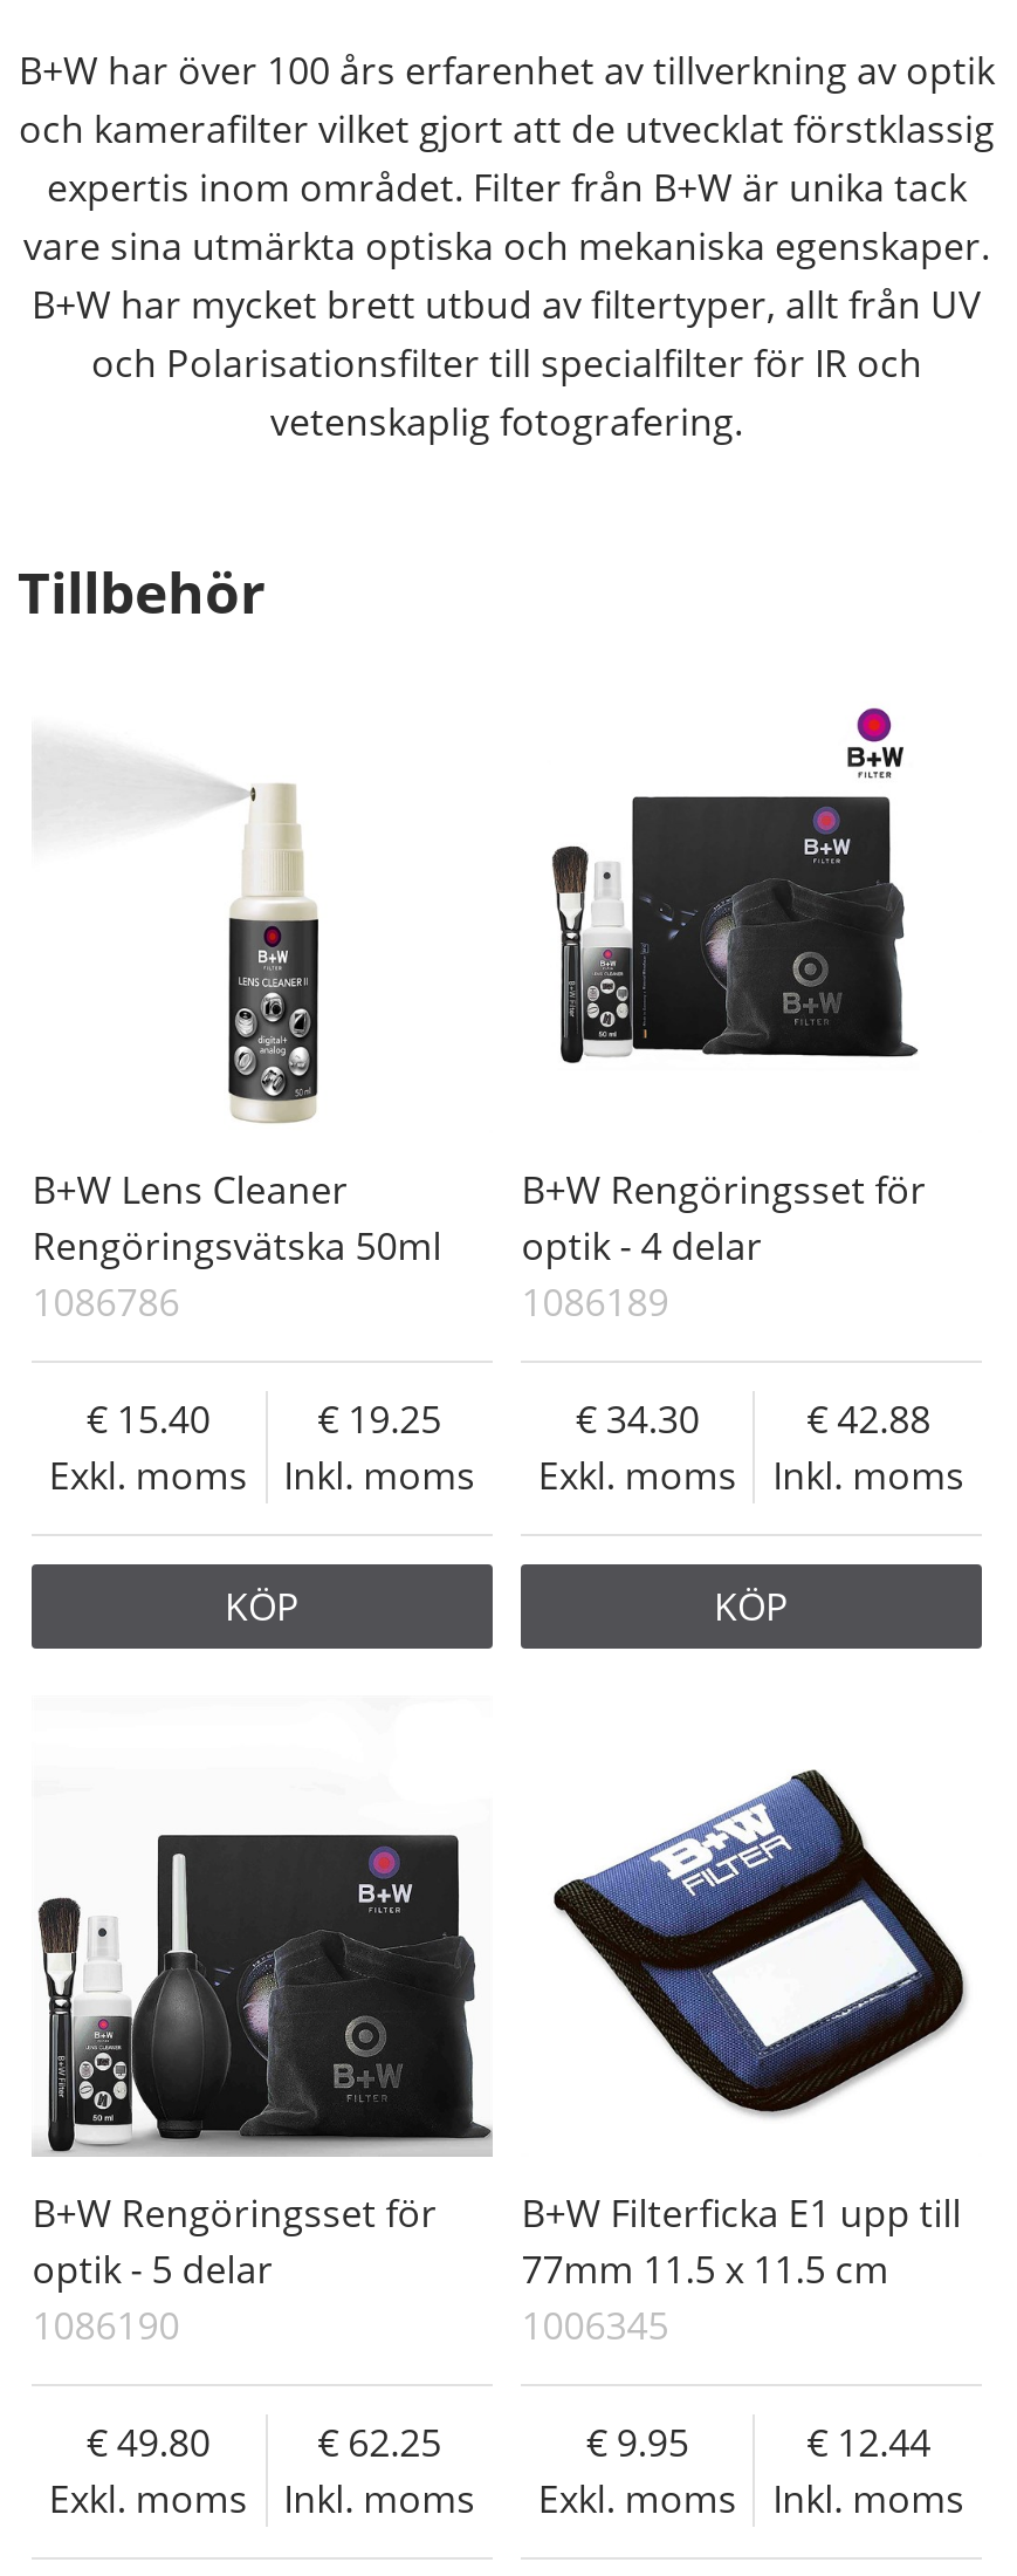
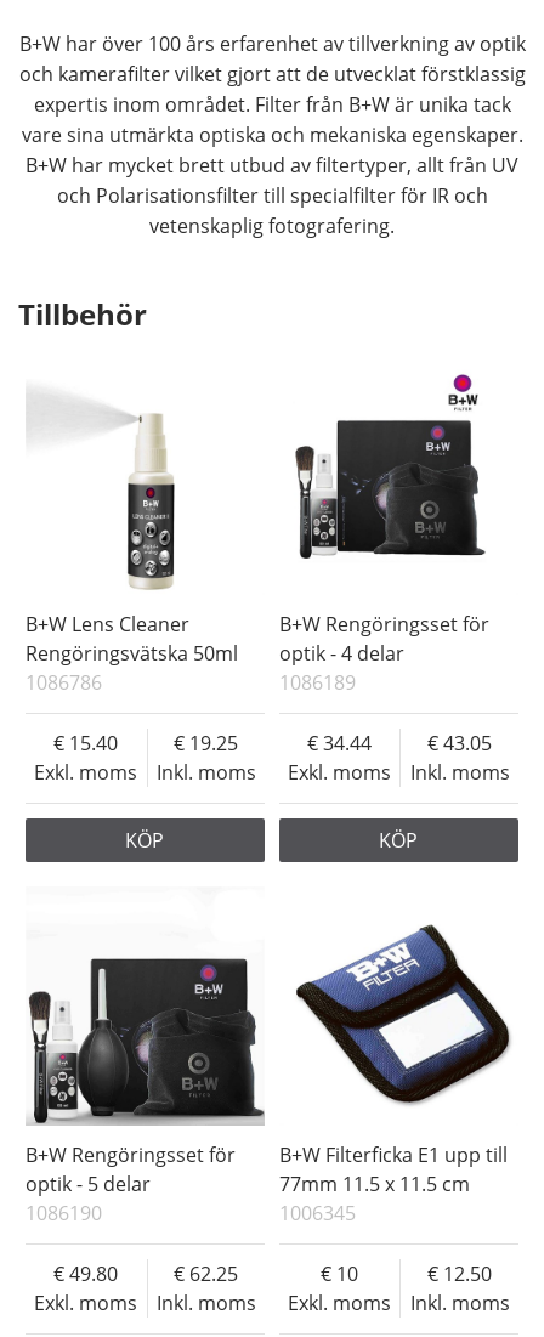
- 34.30
+ 34.44

- 42.88
+ 43.05

- 9.95
+ 10

- 12.44
+ 12.50
